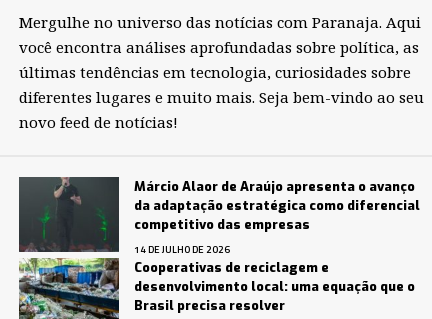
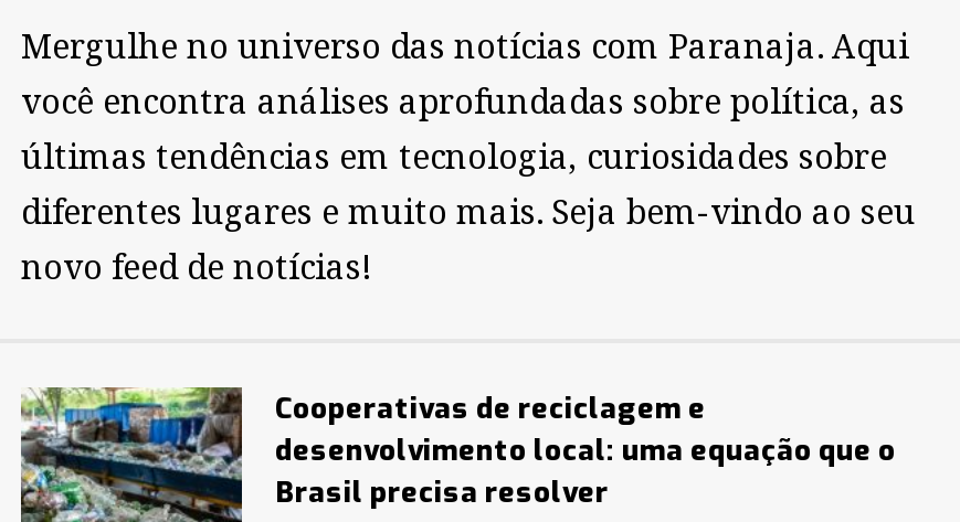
- [image]
- Márcio Alaor de Araújo apresenta o avanço
- da adaptação estratégica como diferencial
- competitivo das empresas
- 14 DE JULHO DE 2026
